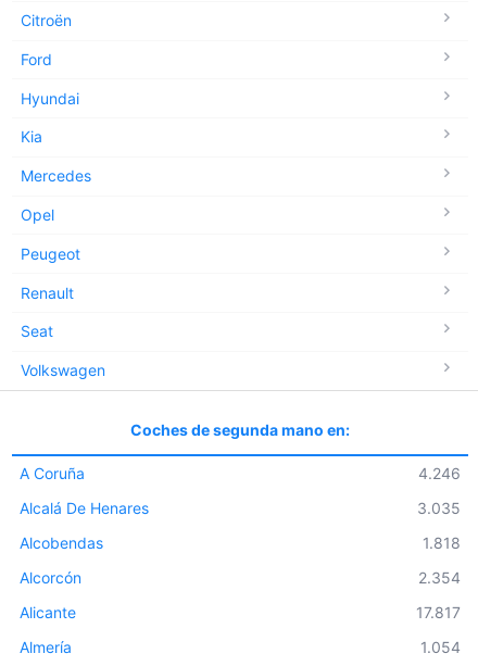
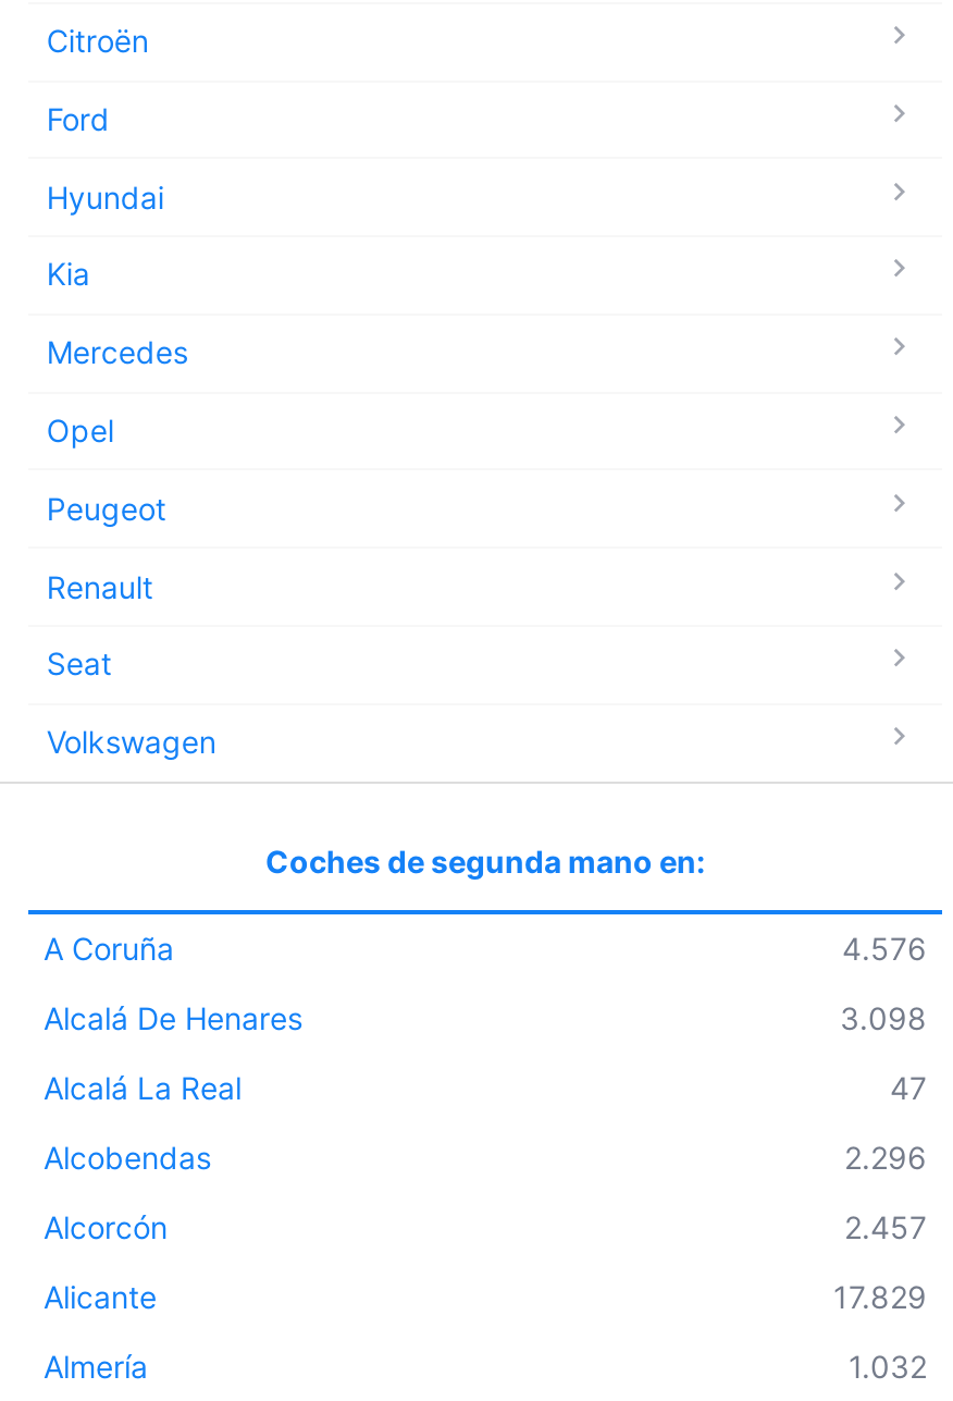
- 4.246
+ 4.576

- 3.035
+ 3.098
+ Alcalá La Real
+ 47

- 1.818
+ 2.296

- 2.354
+ 2.457

- 17.817
+ 17.829

- 1.054
+ 1.032
